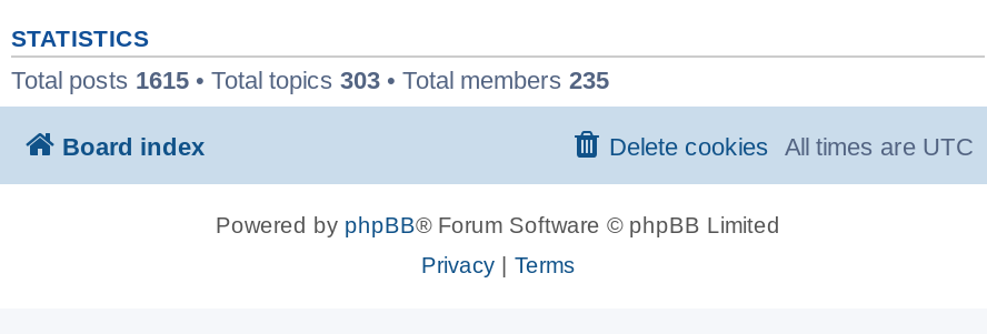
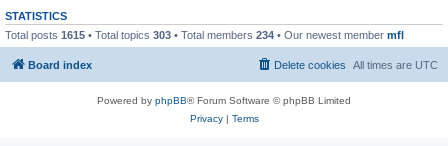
- Total posts 1615 • Total topics 303 • Total members 235
+ Total posts 1615 • Total topics 303 • Total members 234 • Our newest member mfl
